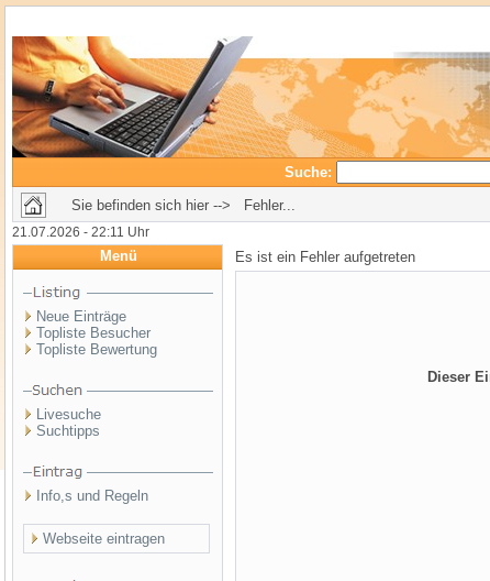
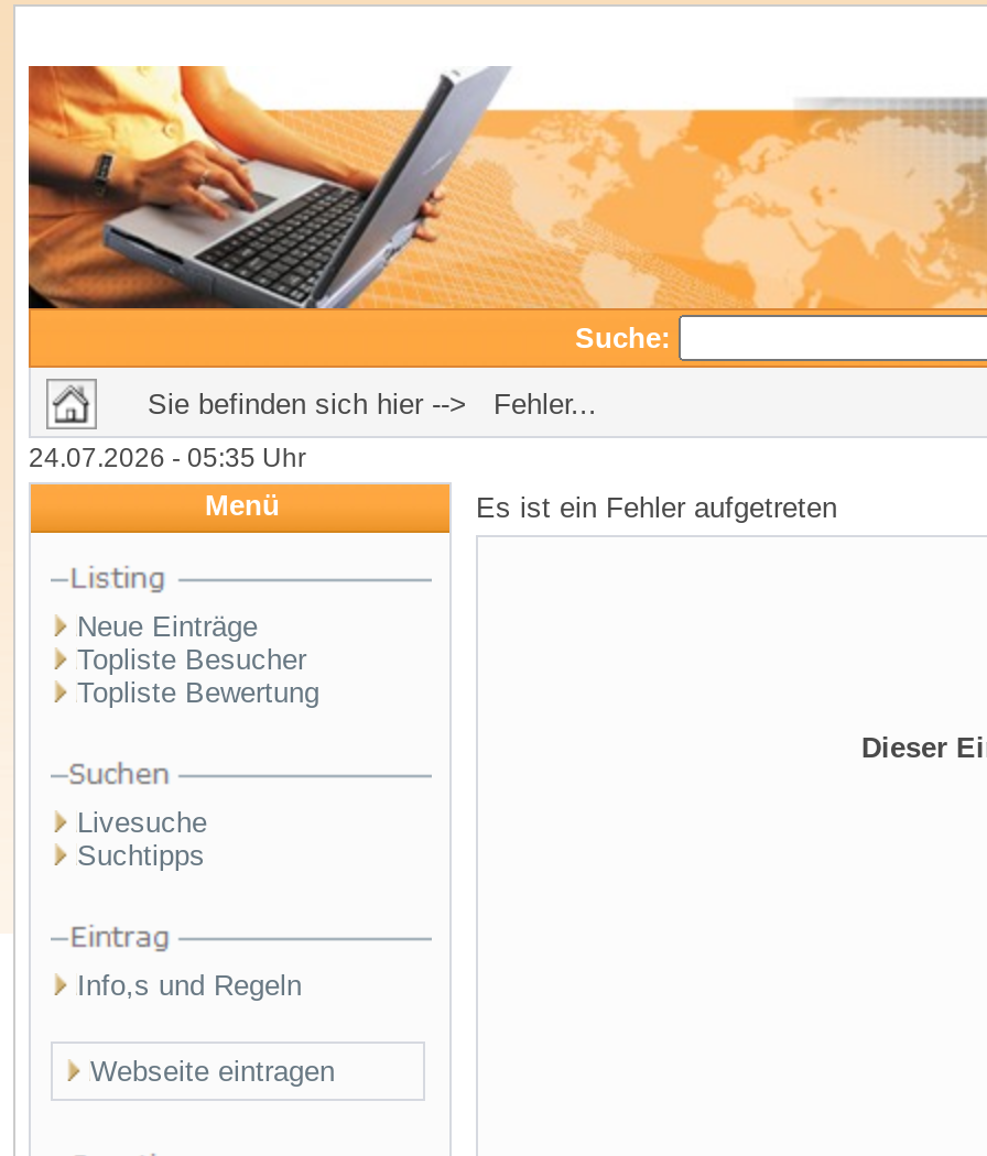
- 21.07.2026 - 22:11 Uhr
+ 24.07.2026 - 05:35 Uhr
